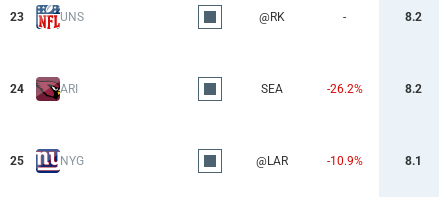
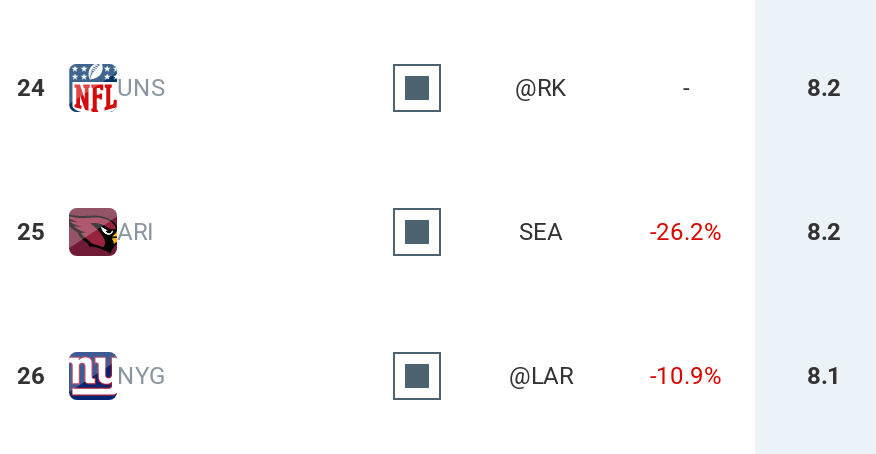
- 23
+ 24

- 24
+ 25

- 25
+ 26
